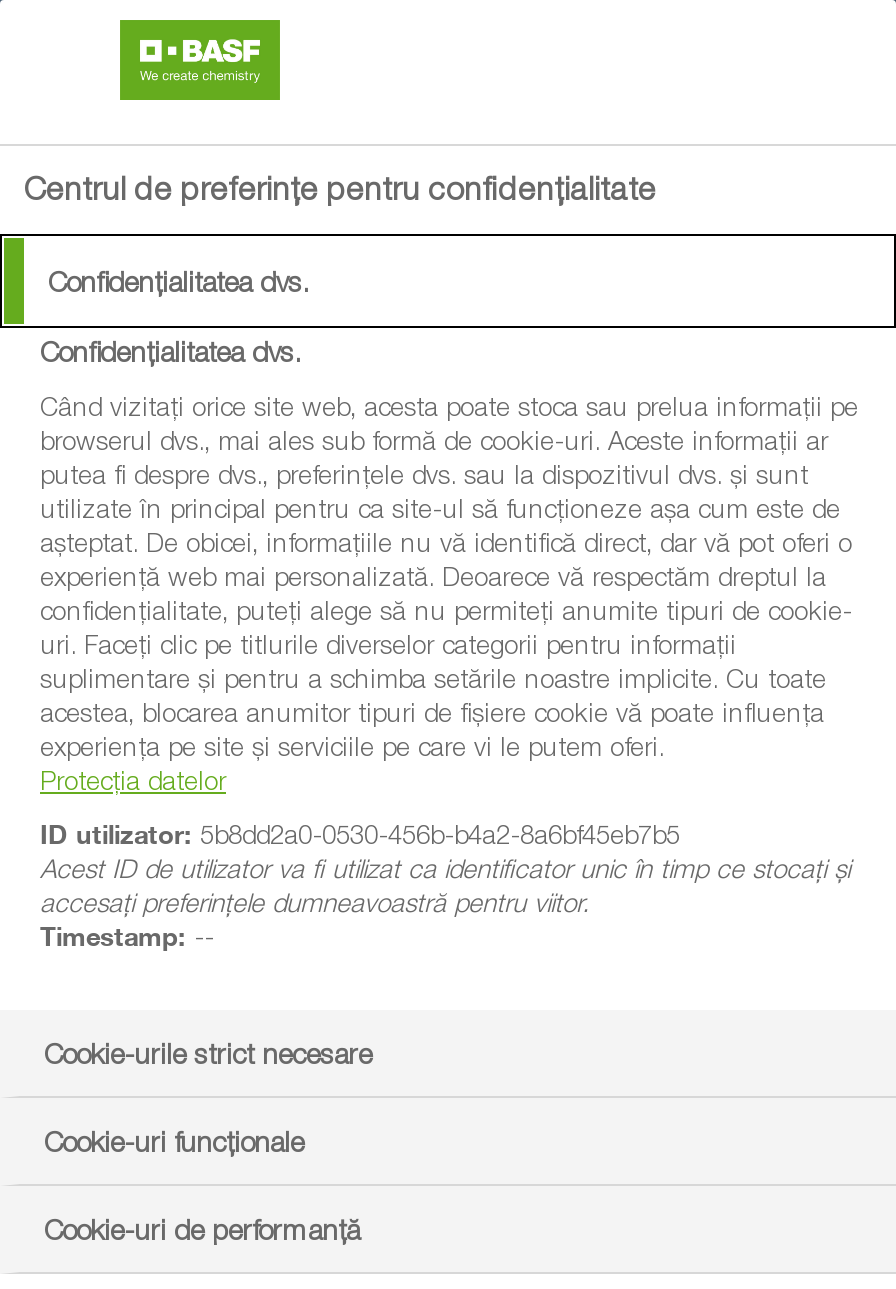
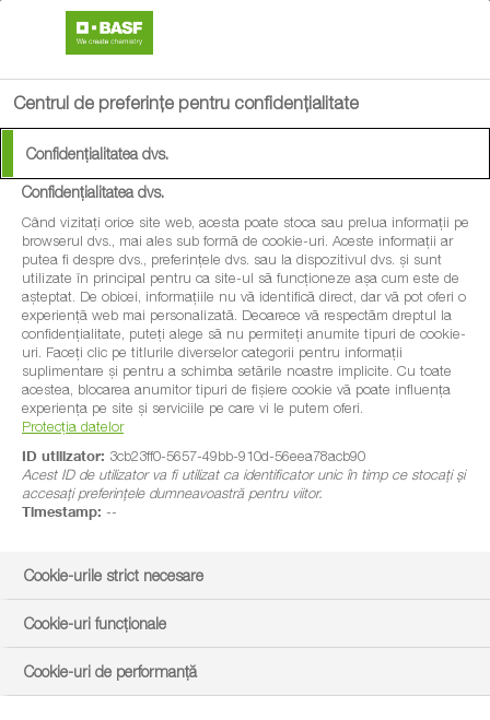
- ID utilizator: 5b8dd2a0-0530-456b-b4a2-8a6bf45eb7b5
+ ID utilizator: 3cb23ff0-5657-49bb-910d-56eea78acb90
